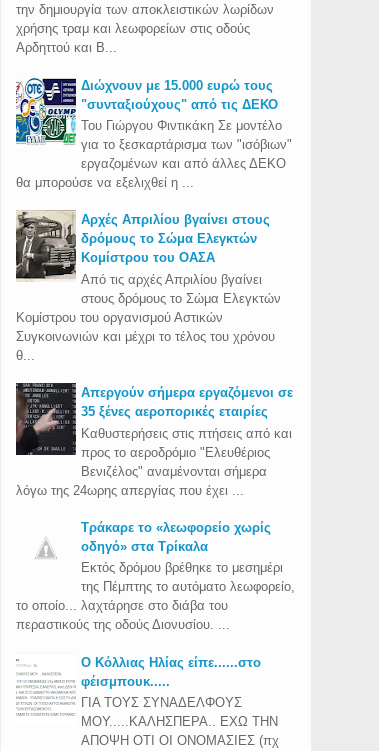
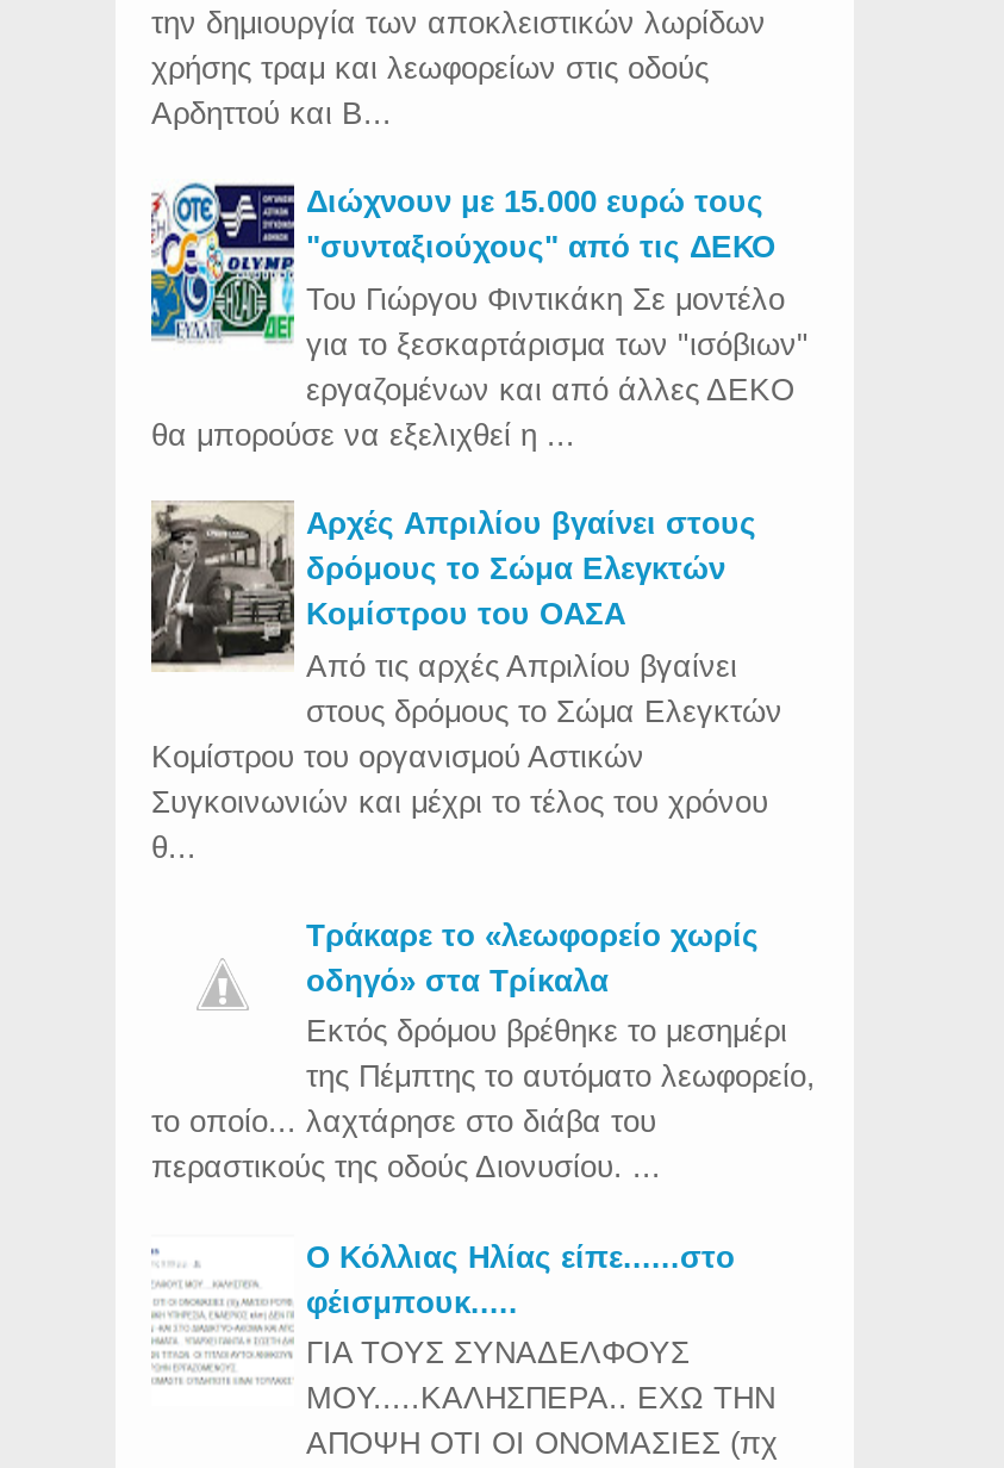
- [image]
- Απεργούν σήμερα εργαζόμενοι σε
- 35 ξένες αεροπορικές εταιρίες
- Καθυστερήσεις στις πτήσεις από και
- προς το αεροδρόμιο "Ελευθέριος
- Βενιζέλος" αναμένονται σήμερα
- λόγω της 24ωρης απεργίας που έχει ...
